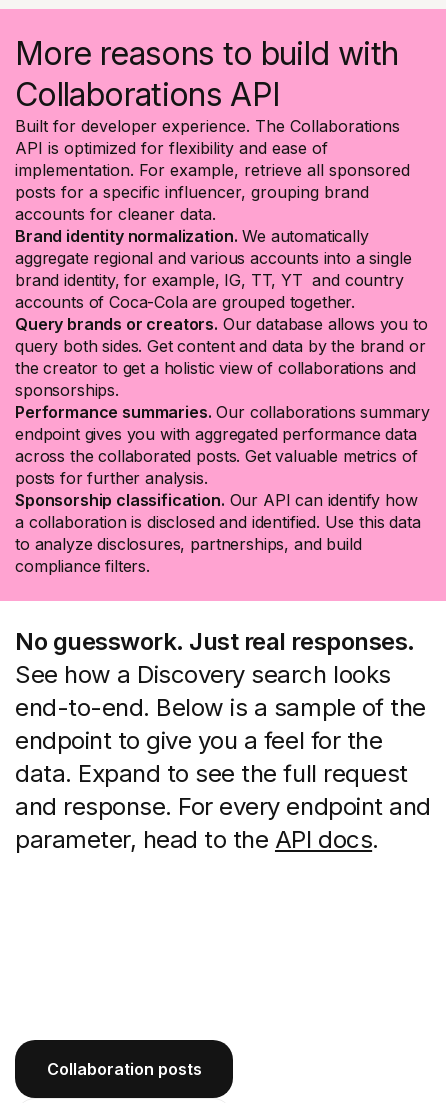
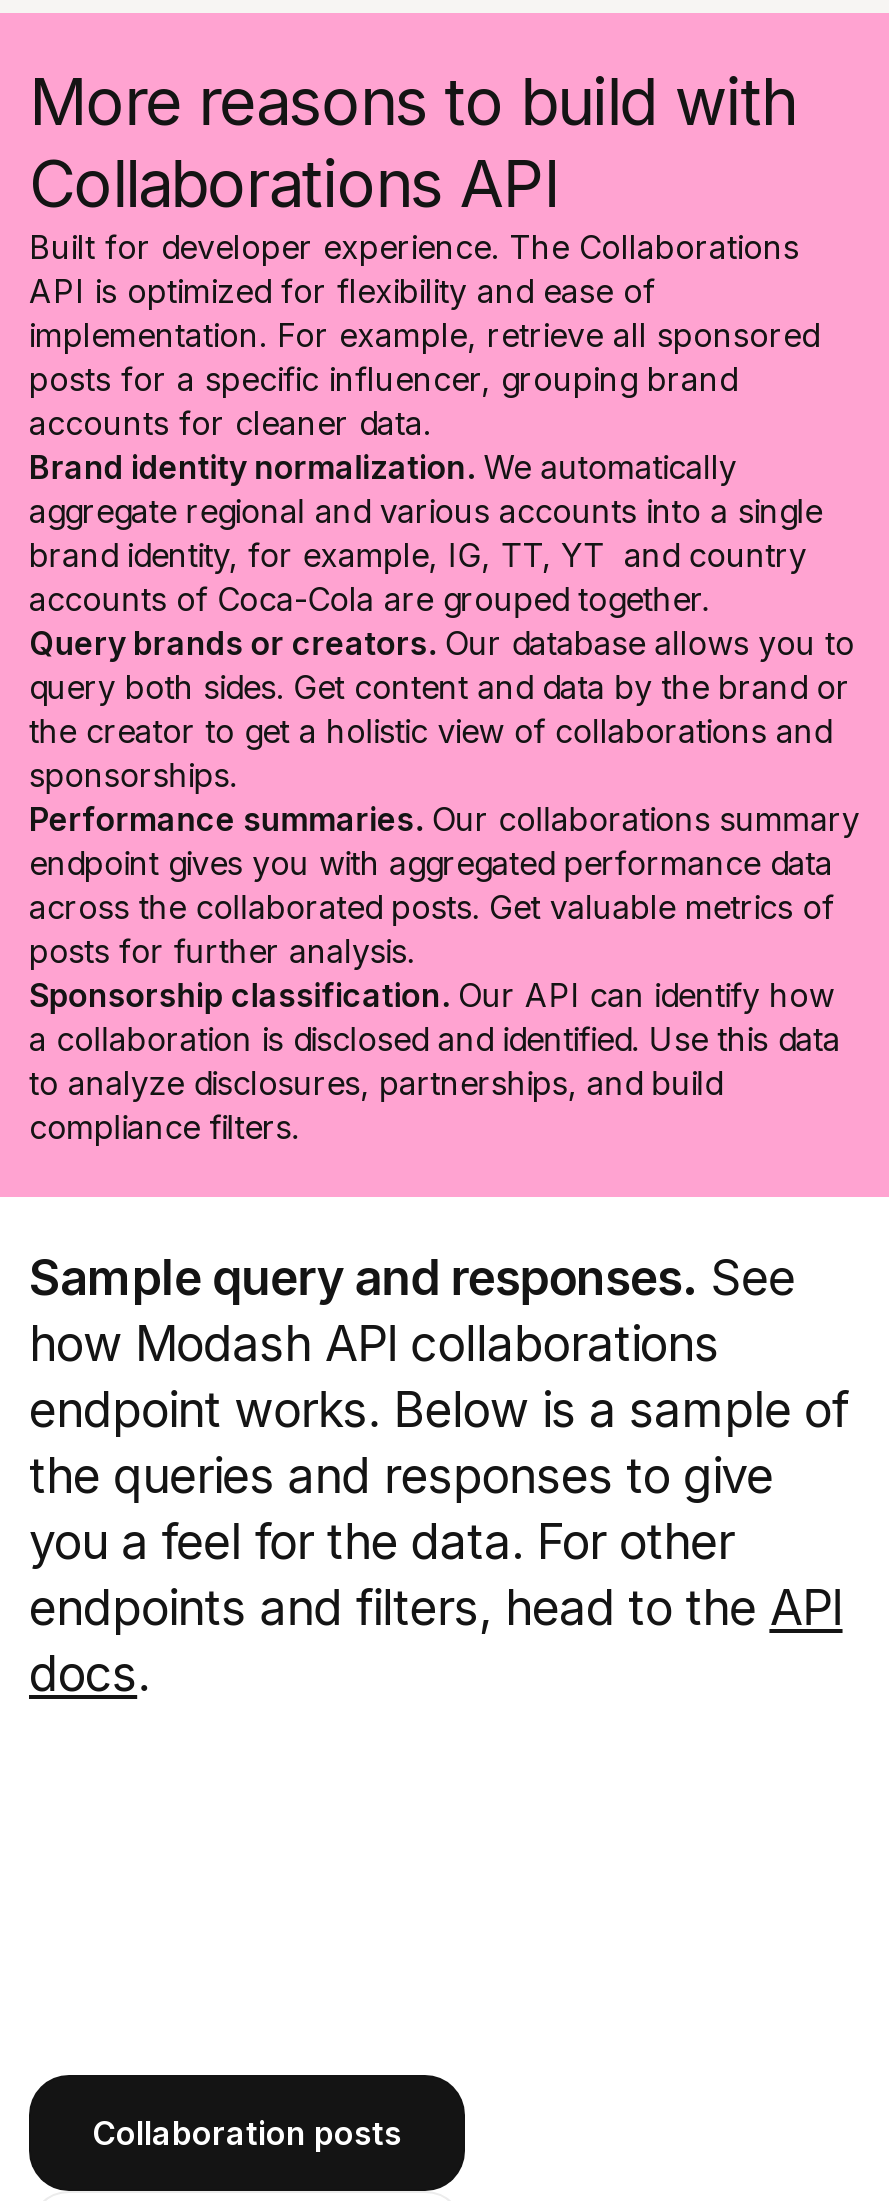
- No guesswork. Just real responses.
- See how a Discovery search looks
- end-to-end. Below is a sample of the
- endpoint to give you a feel for the
- data. Expand to see the full request
- and response. For every endpoint and
- parameter, head to the API docs.
+ Sample query and responses. See
+ how Modash API collaborations
+ endpoint works. Below is a sample of
+ the queries and responses to give
+ you a feel for the data. For other
+ endpoints and filters, head to the API
+ docs.
